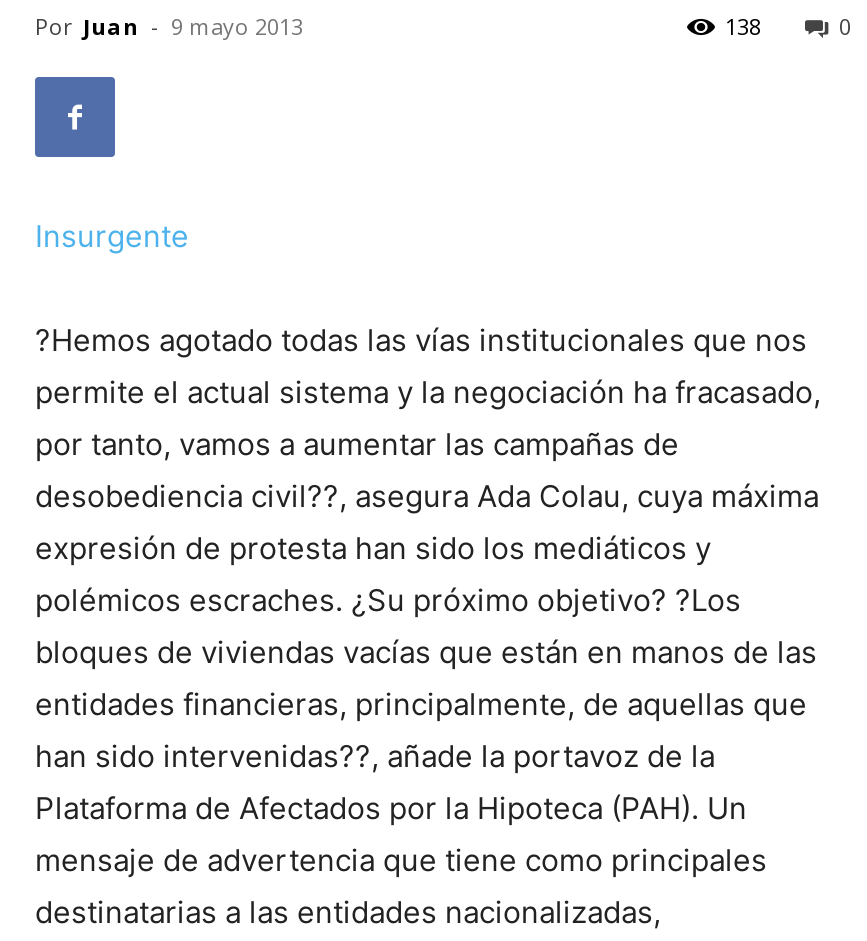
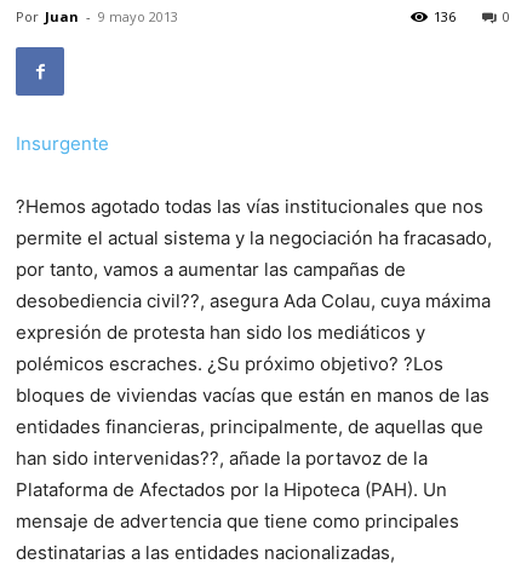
- 138
+ 136
